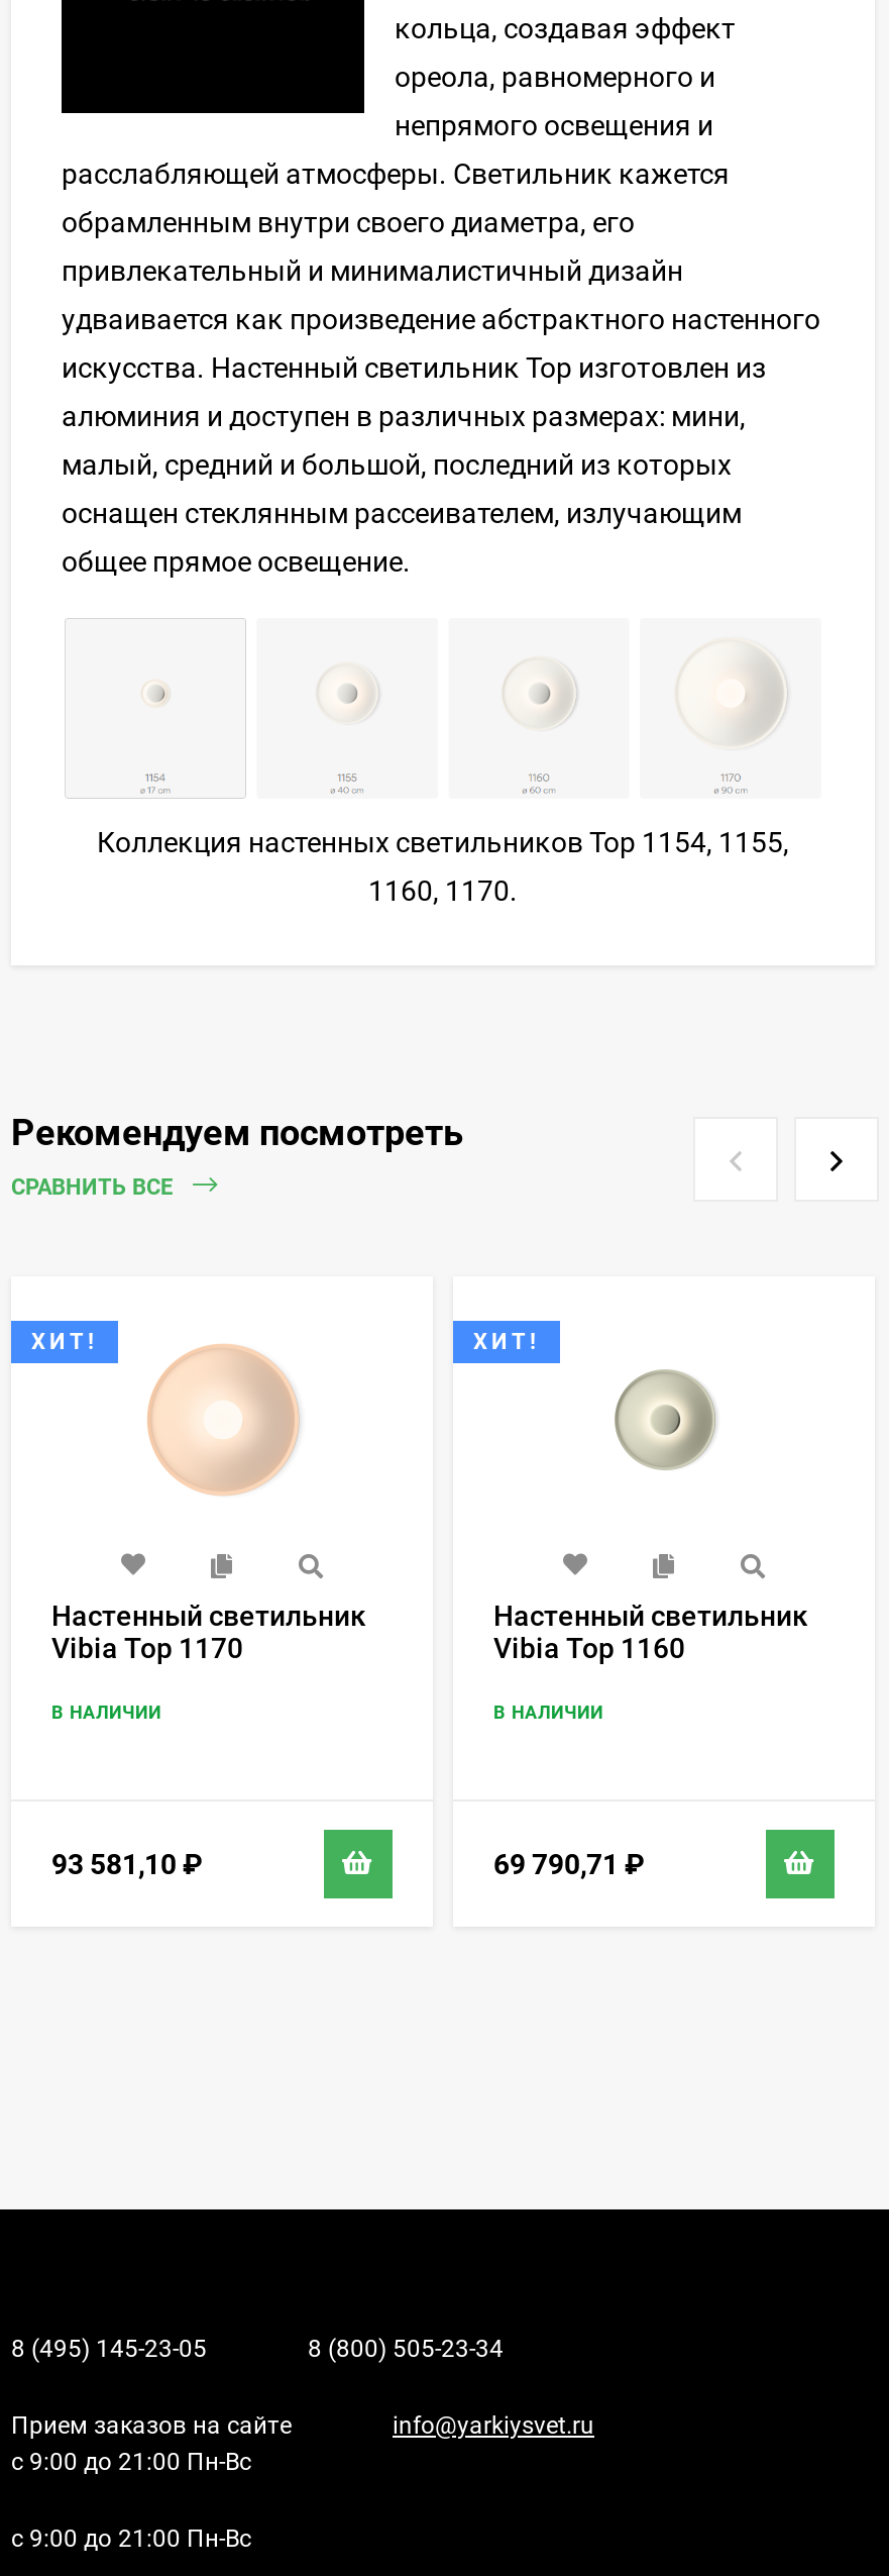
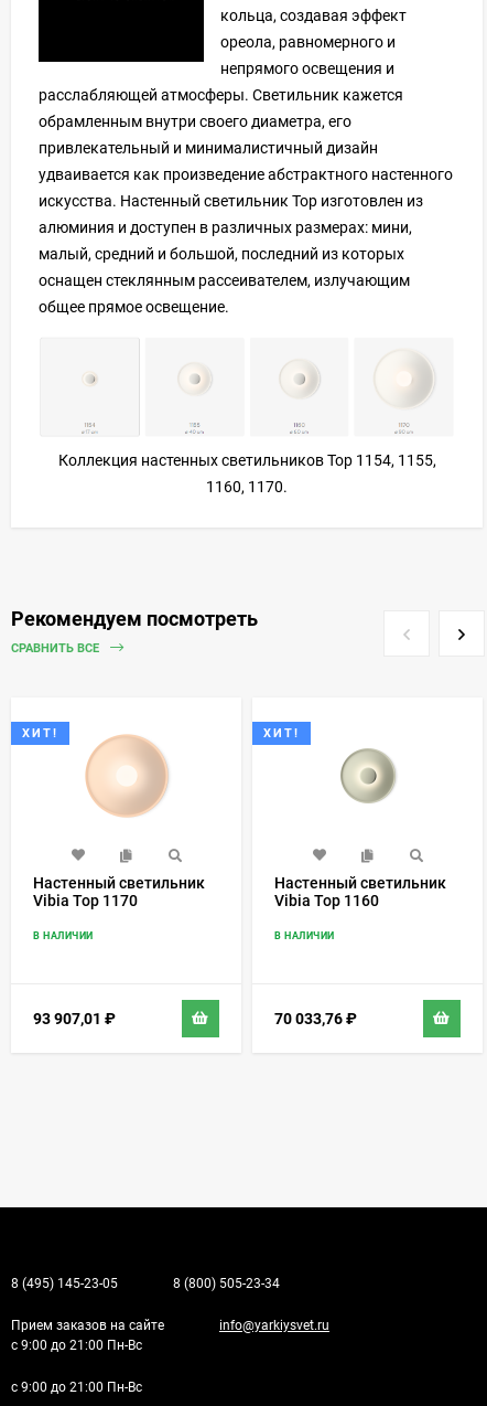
- 93 581,10 ₽
+ 93 907,01 ₽

- 69 790,71 ₽
+ 70 033,76 ₽
